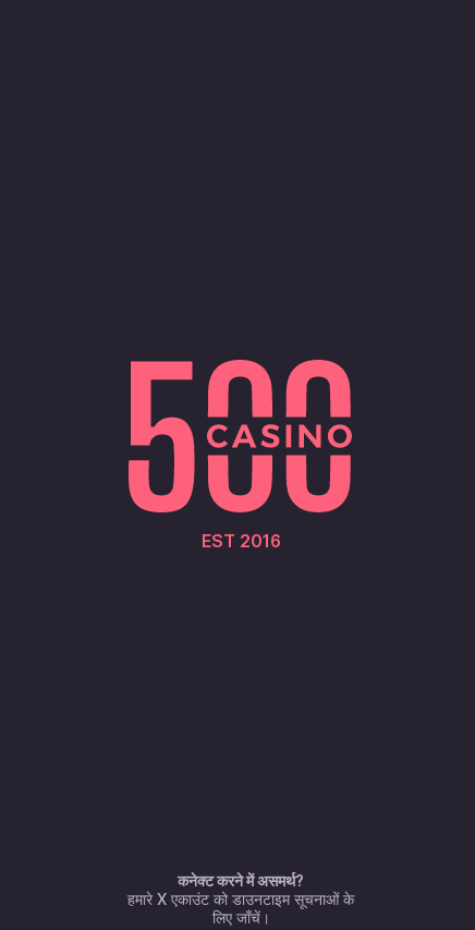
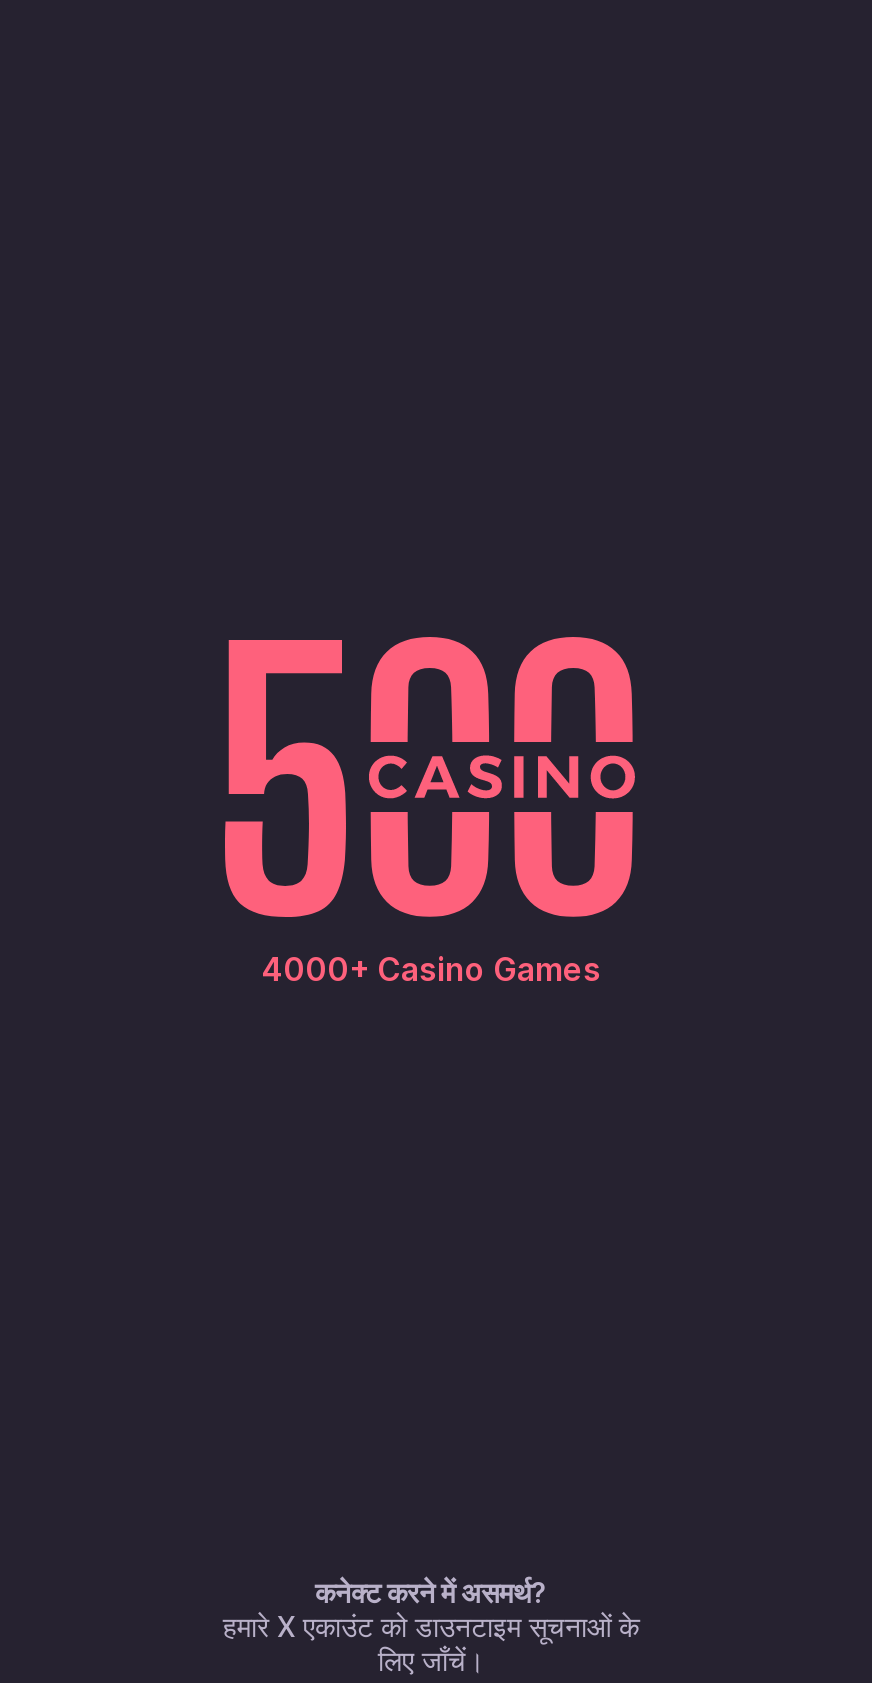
- EST 2016
+ 4000+ Casino Games
